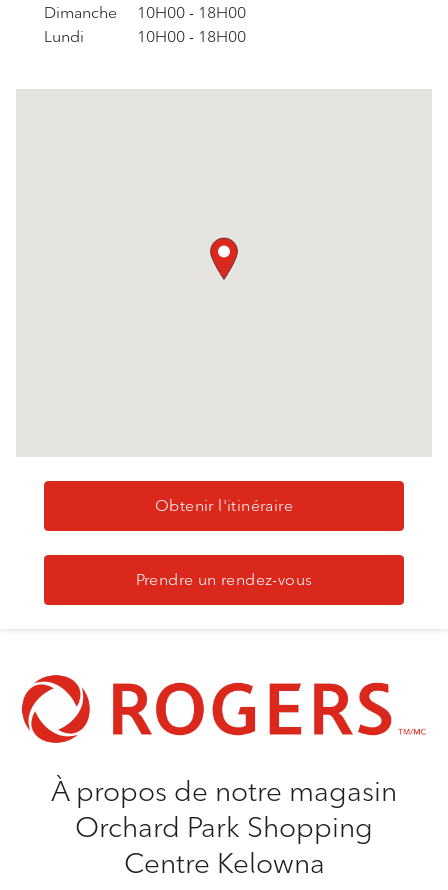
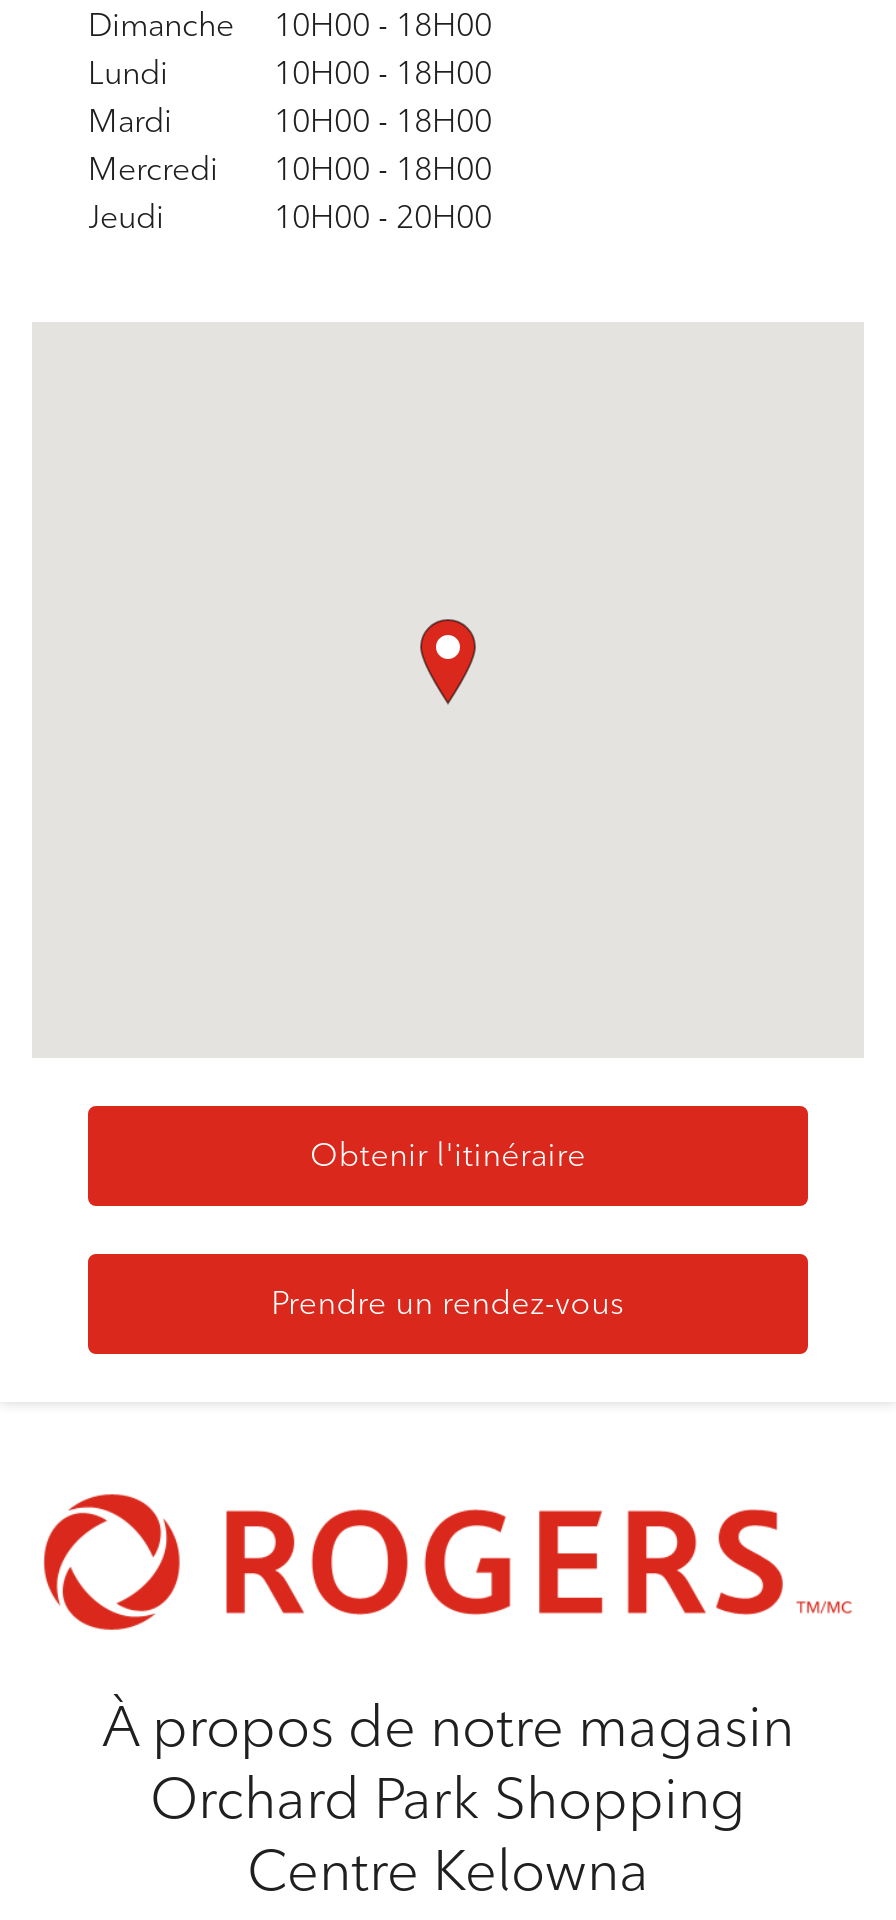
+ Mardi
+ 10H00 - 18H00
+ Mercredi
+ 10H00 - 18H00
+ Jeudi
+ 10H00 - 20H00
